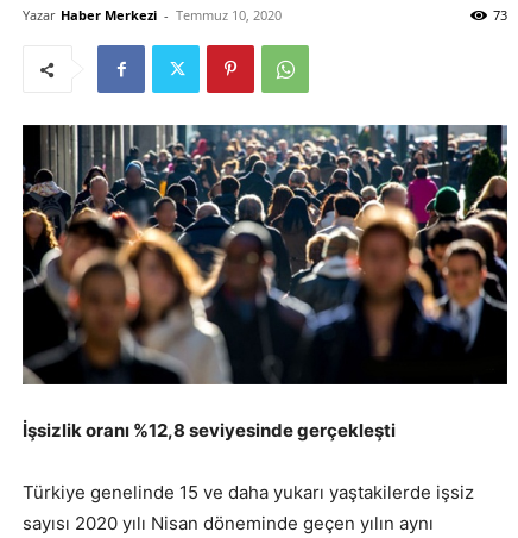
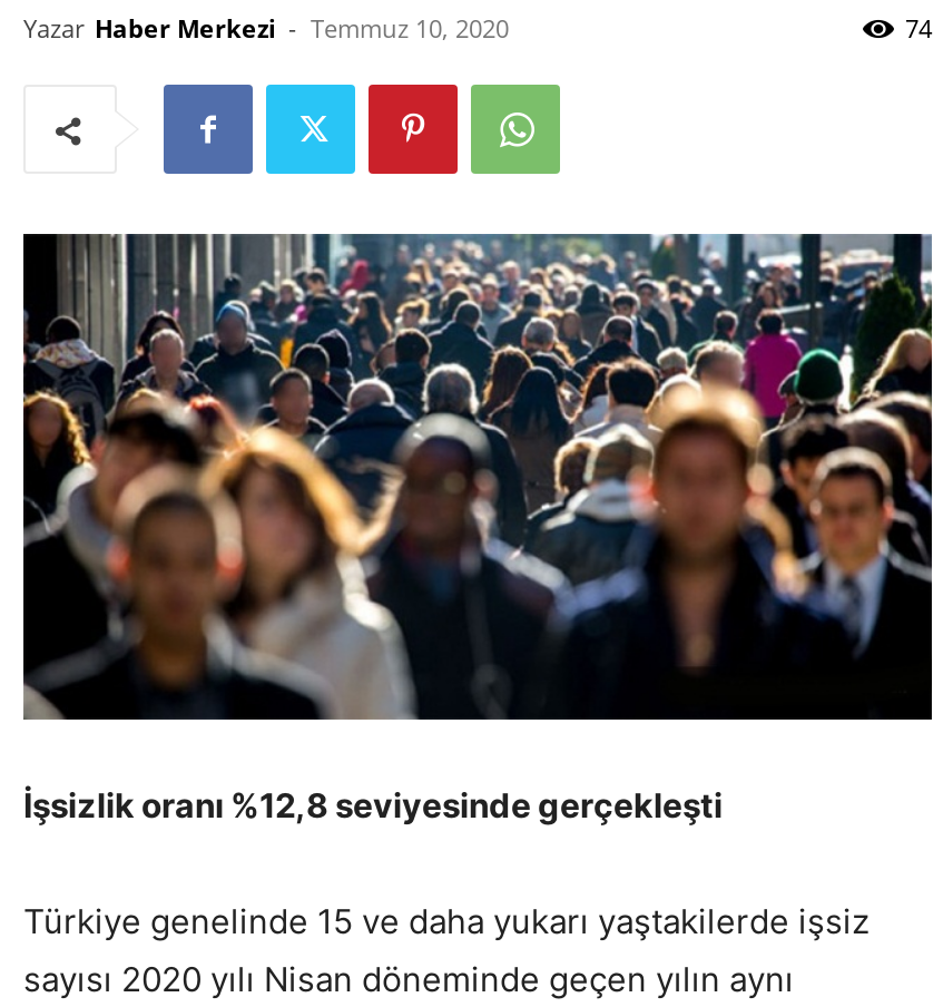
- 73
+ 74
